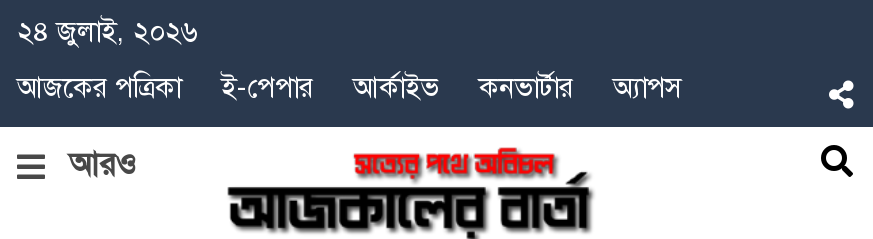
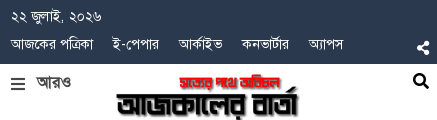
- ২৪ জুলাই, ২০২৬
+ ২২ জুলাই, ২০২৬
